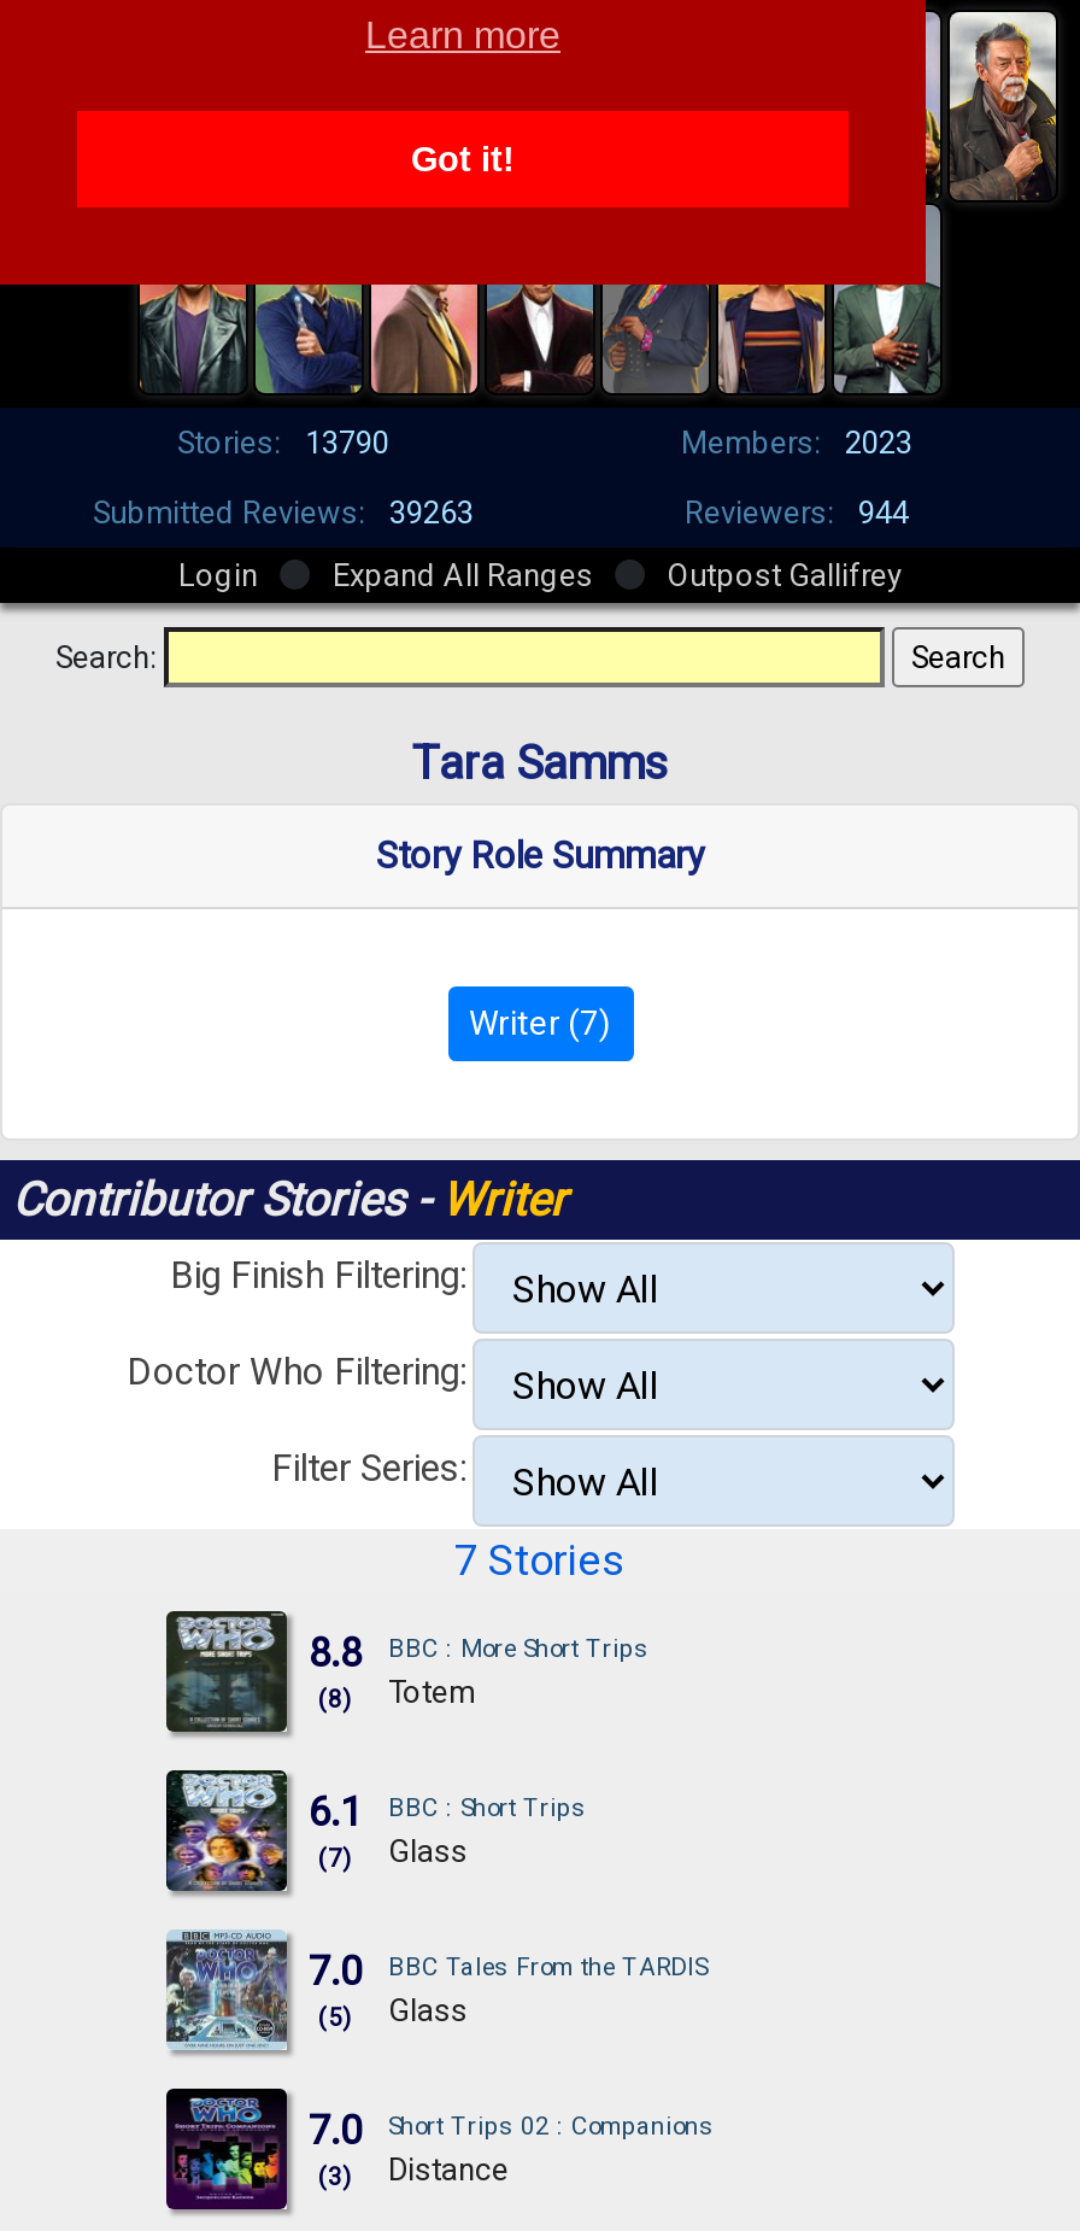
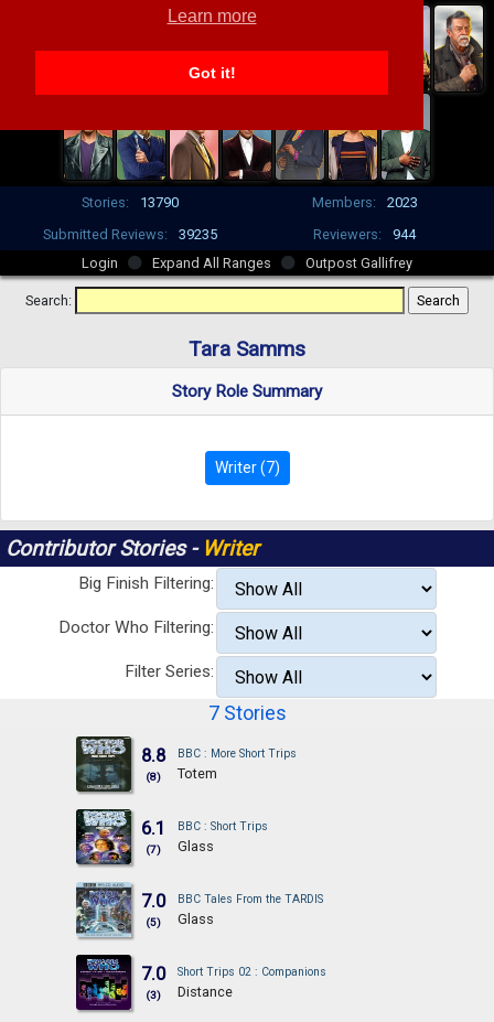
- Submitted Reviews: 39263
+ Submitted Reviews: 39235
